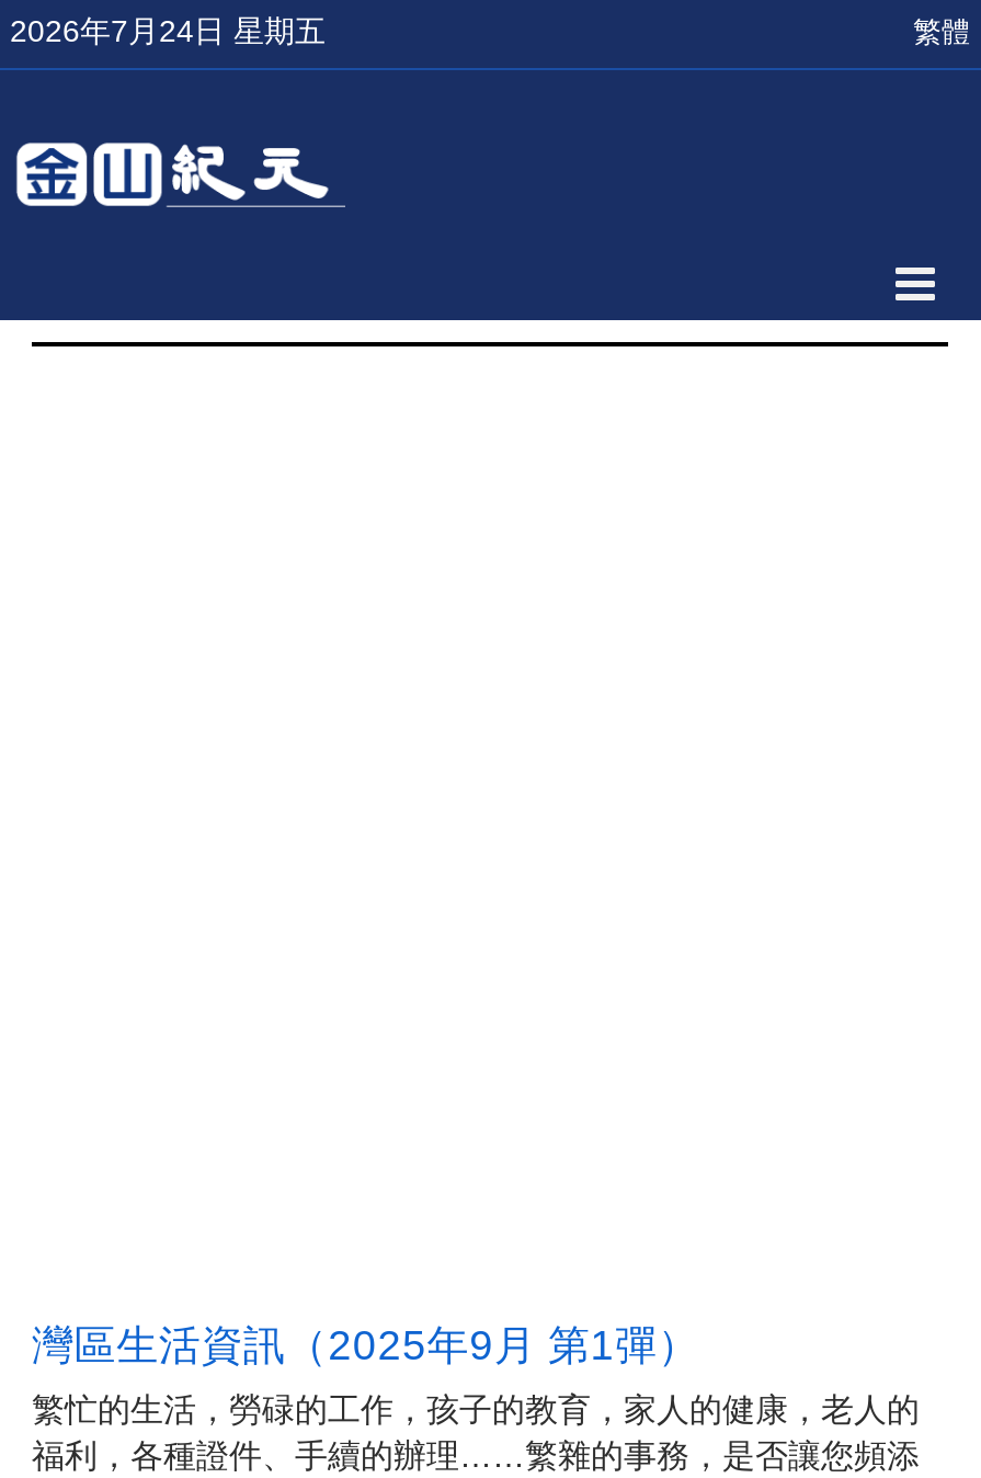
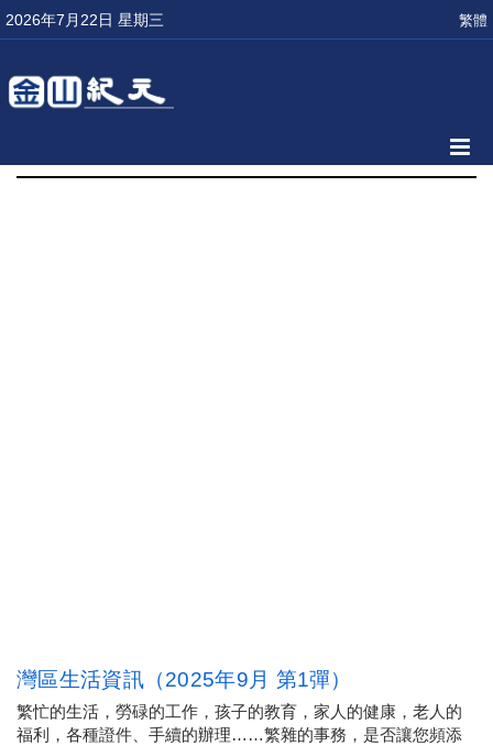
- 2026年7月24日 星期五
+ 2026年7月22日 星期三
